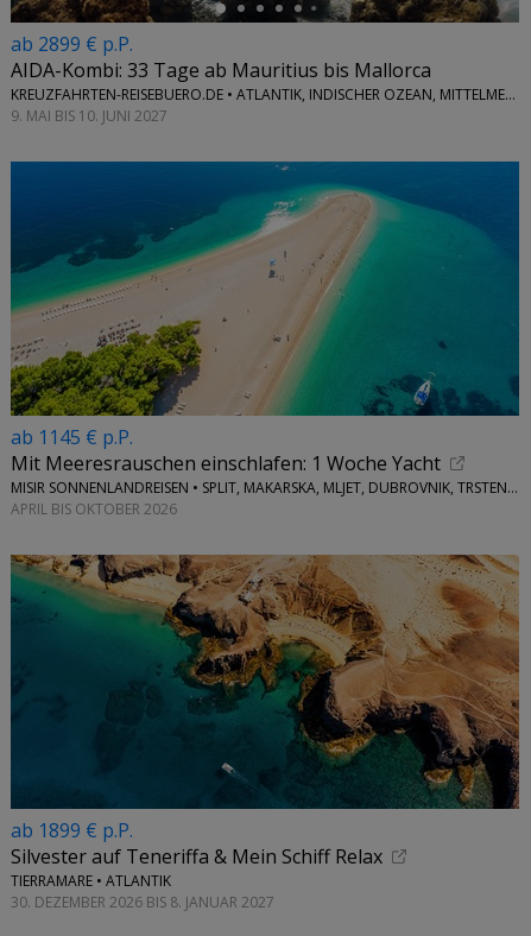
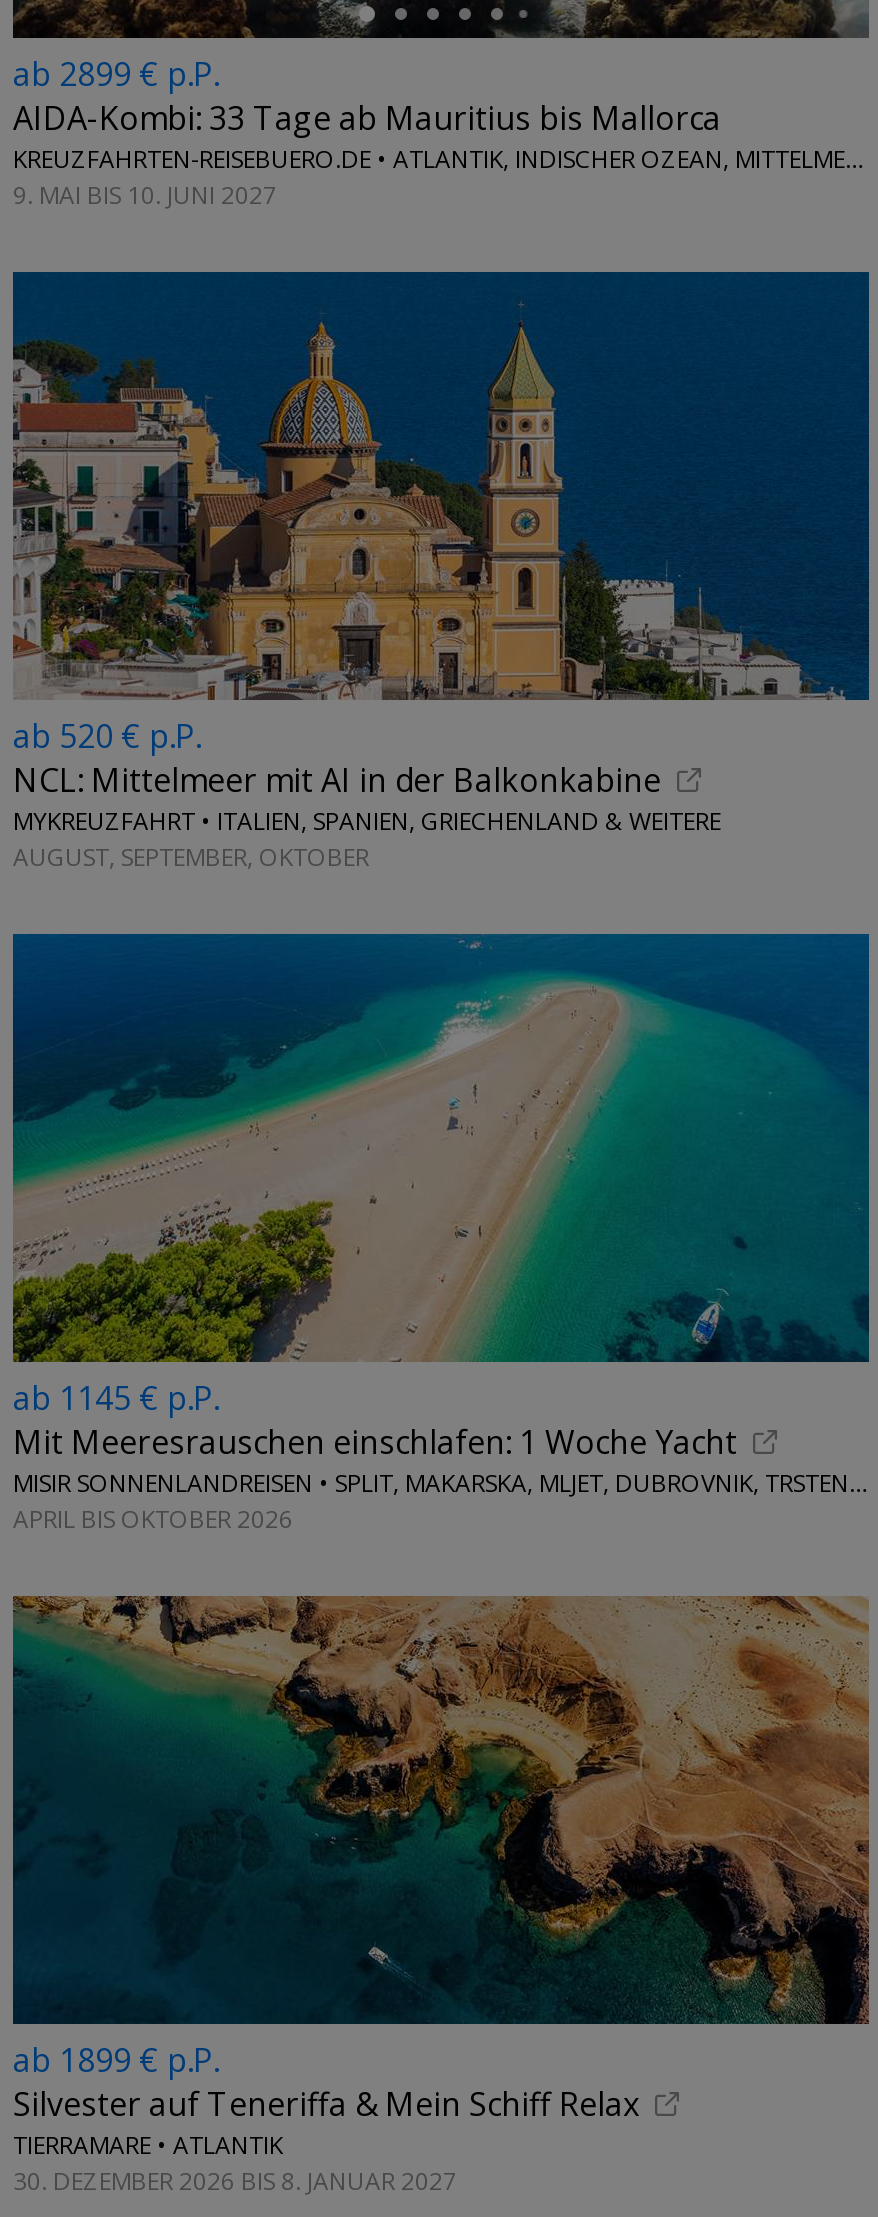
+ [image]
+ ab 520 € p.P.
+ NCL: Mittelmeer mit AI in der Balkonkabine
+ MYKREUZFAHRT • ITALIEN, SPANIEN, GRIECHENLAND & WEITERE
+ AUGUST, SEPTEMBER, OKTOBER
